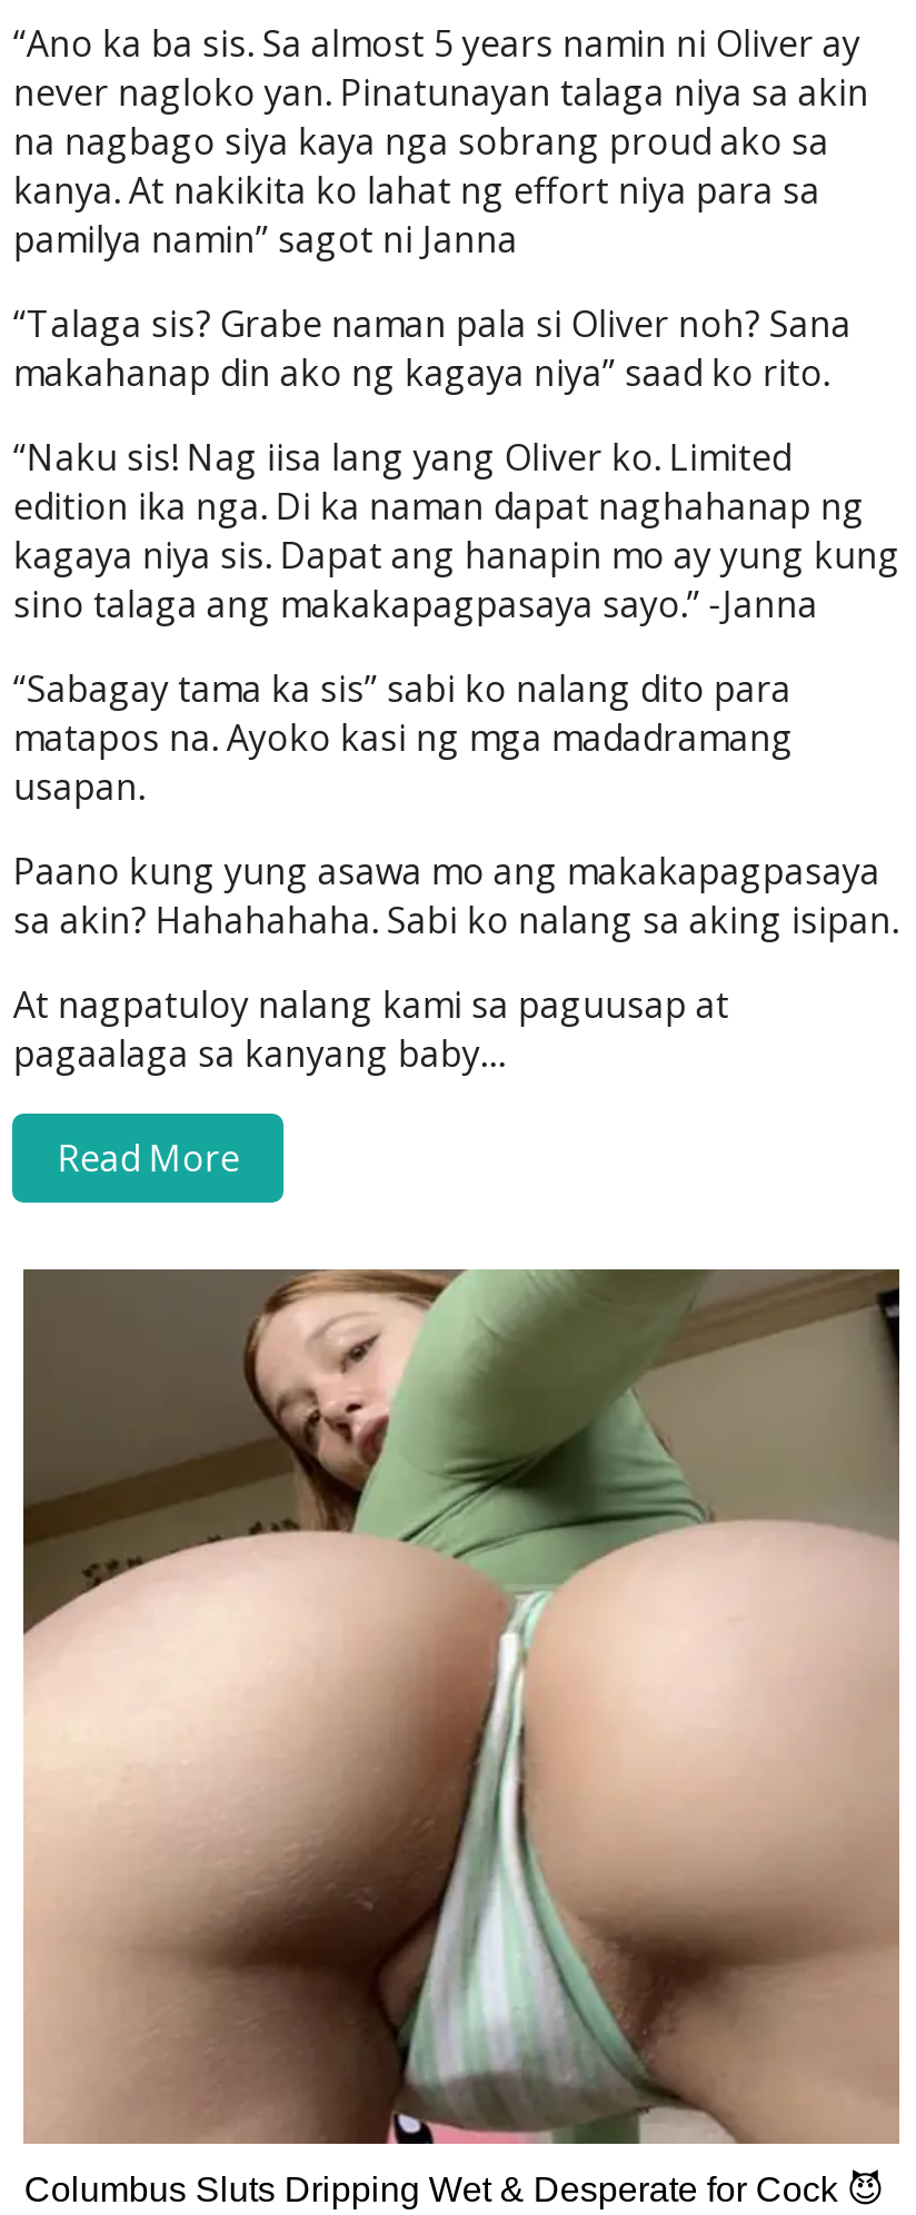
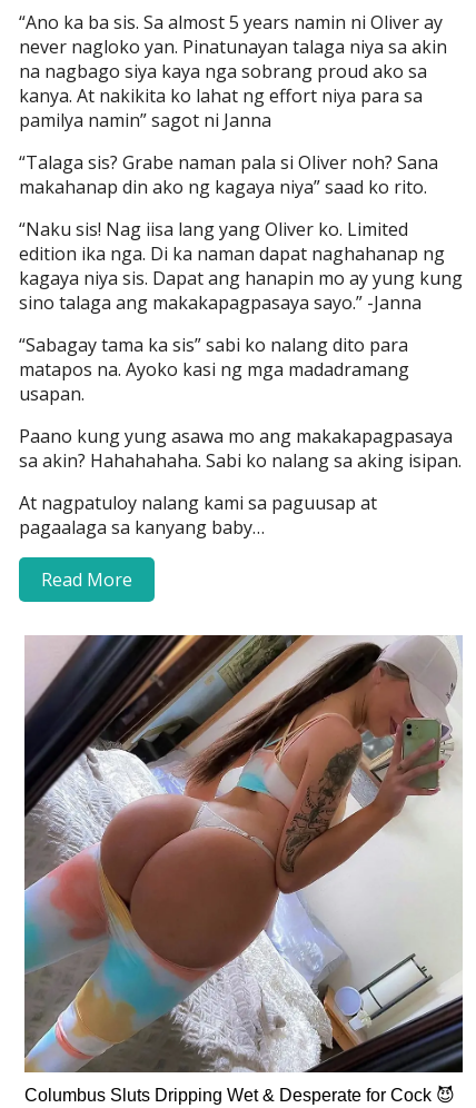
- [image]
+ [image]
